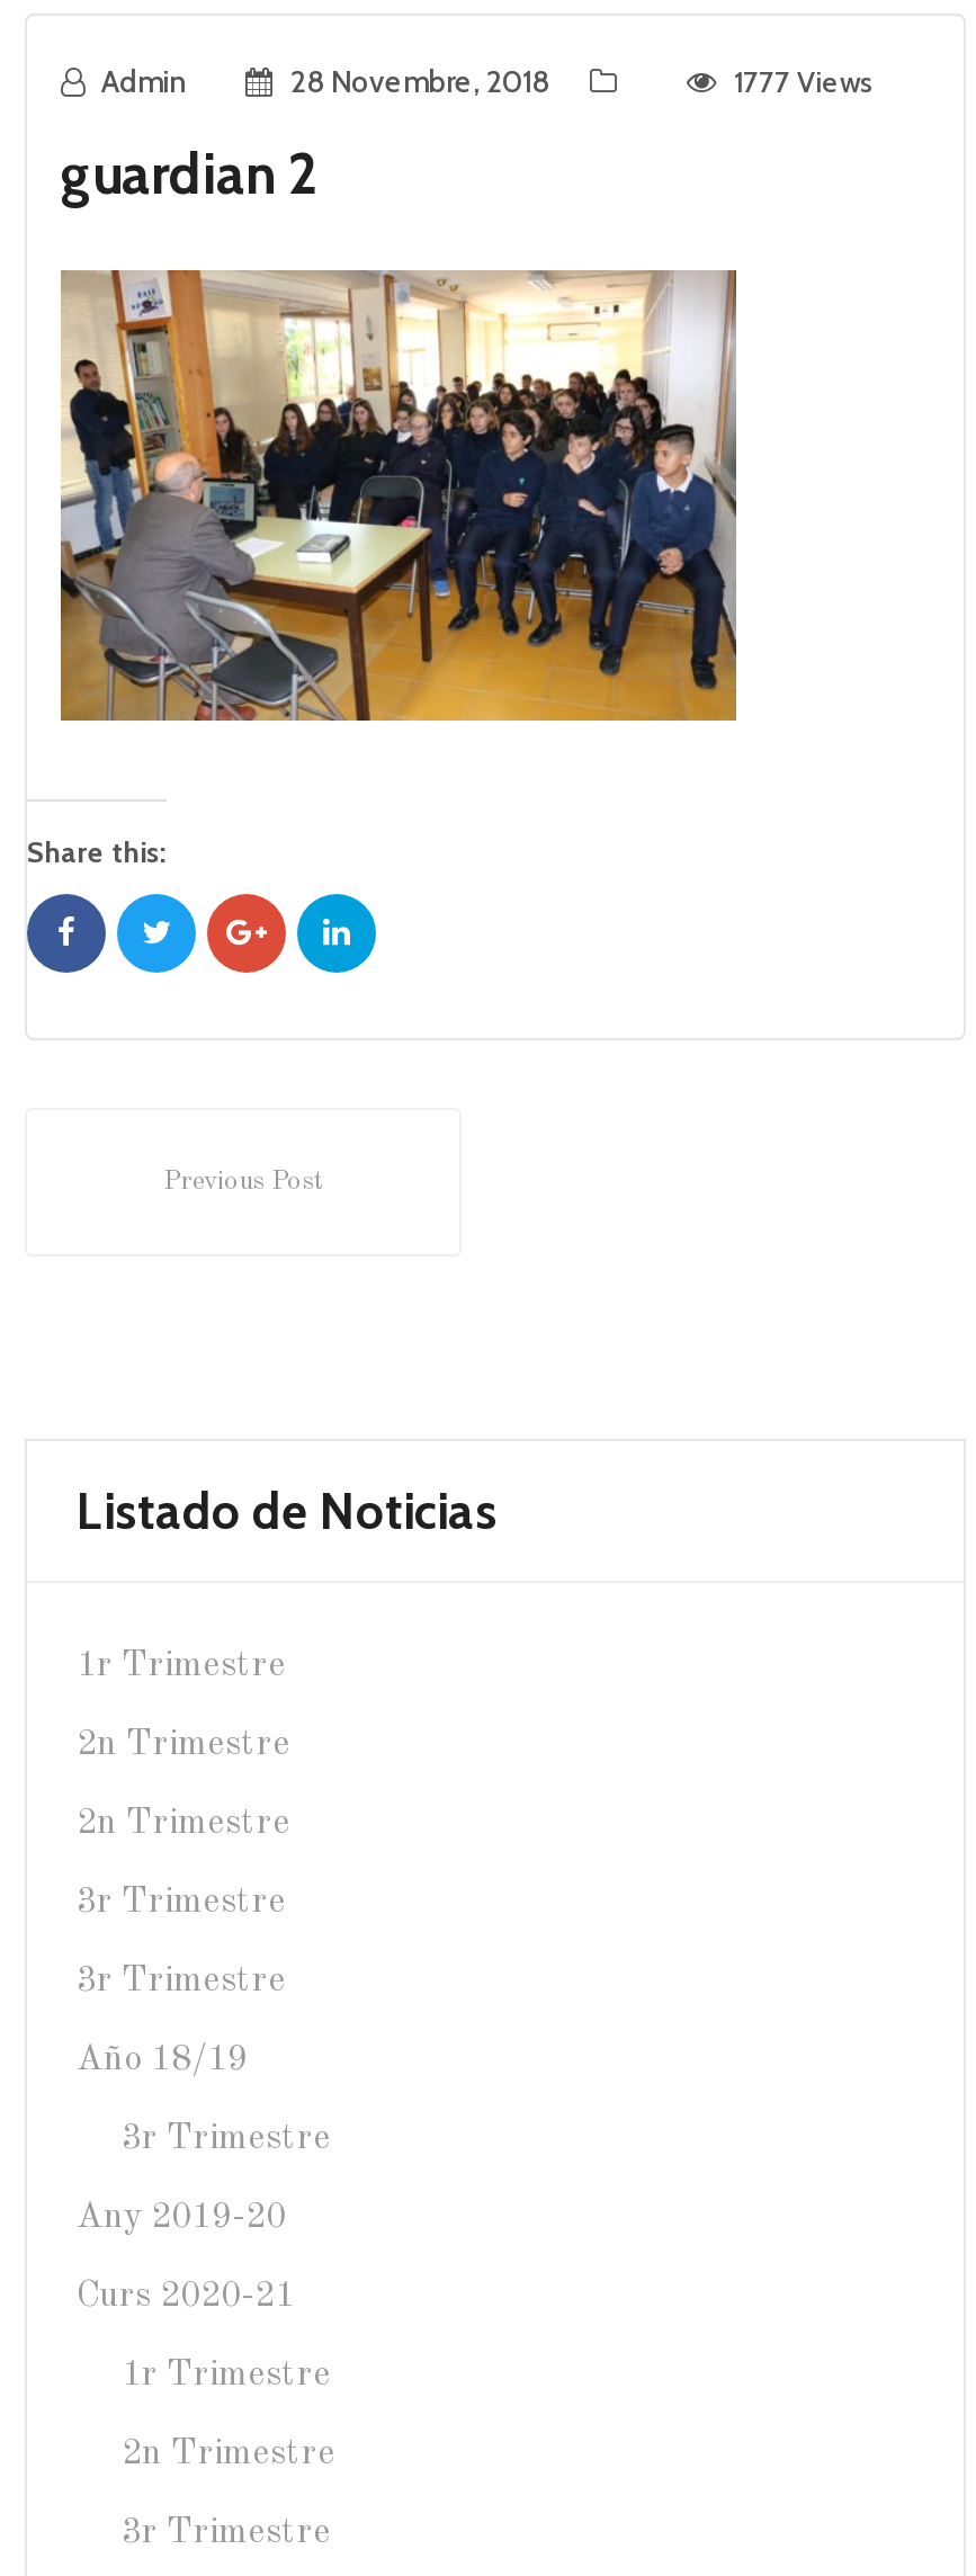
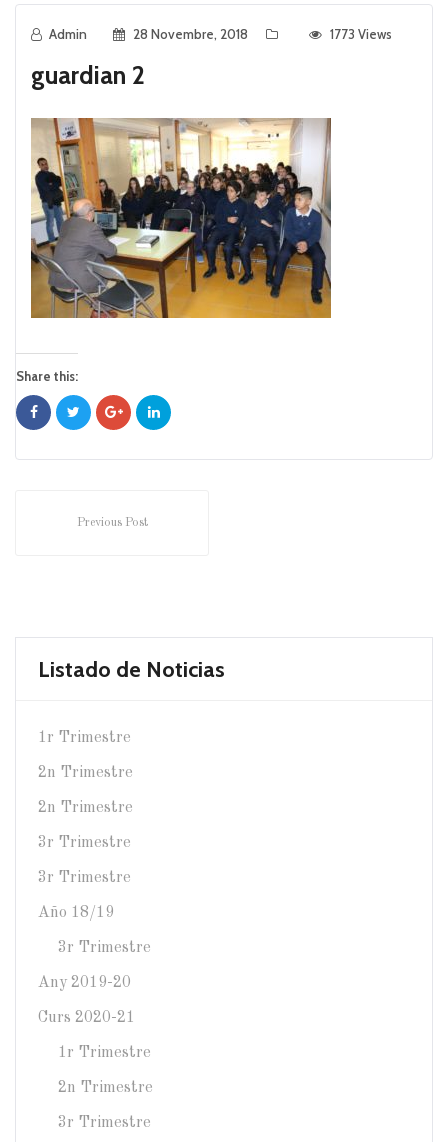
- 1777 Views
+ 1773 Views
